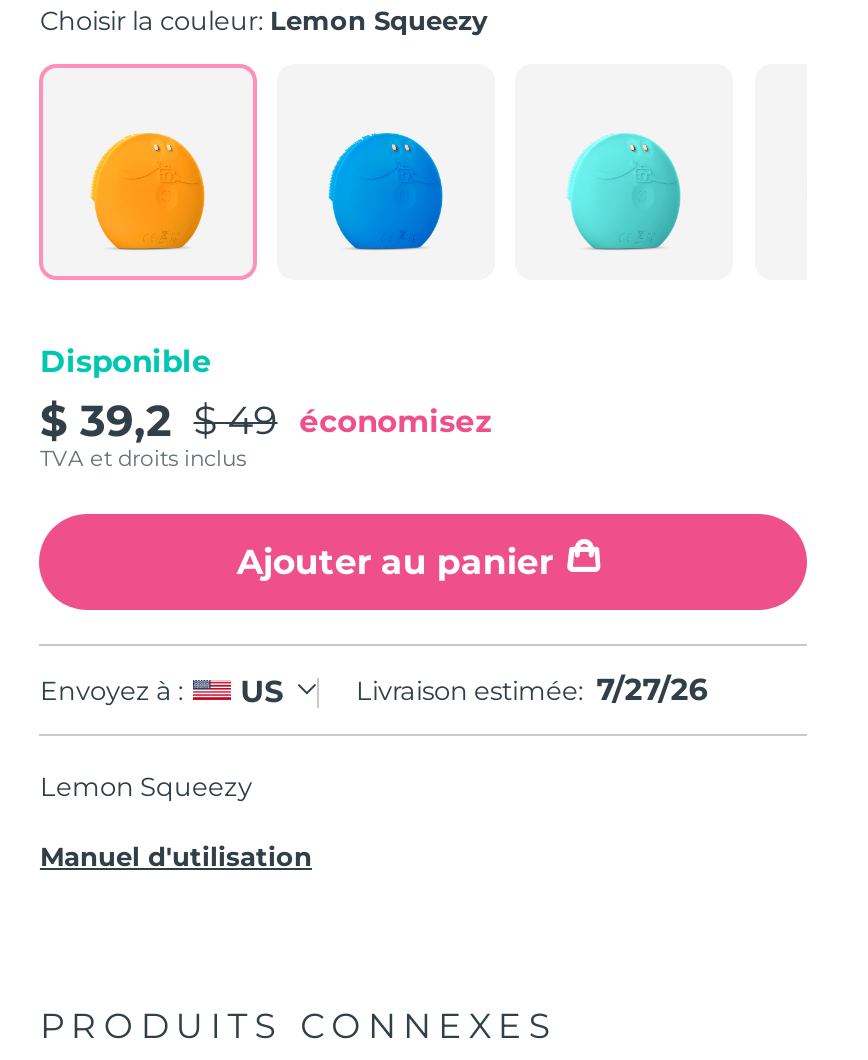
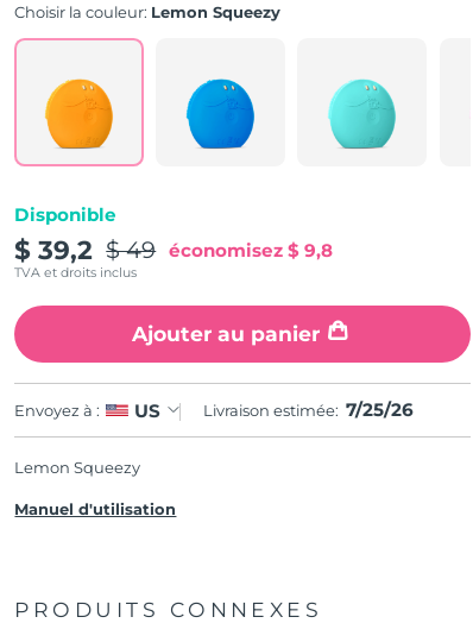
- $ 39,2 $ 49 économisez
+ $ 39,2 $ 49 économisez $ 9,8

- Livraison estimée: 7/27/26
+ Livraison estimée: 7/25/26
